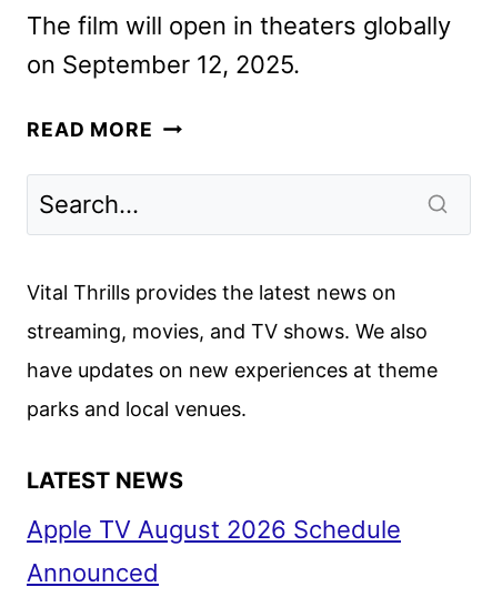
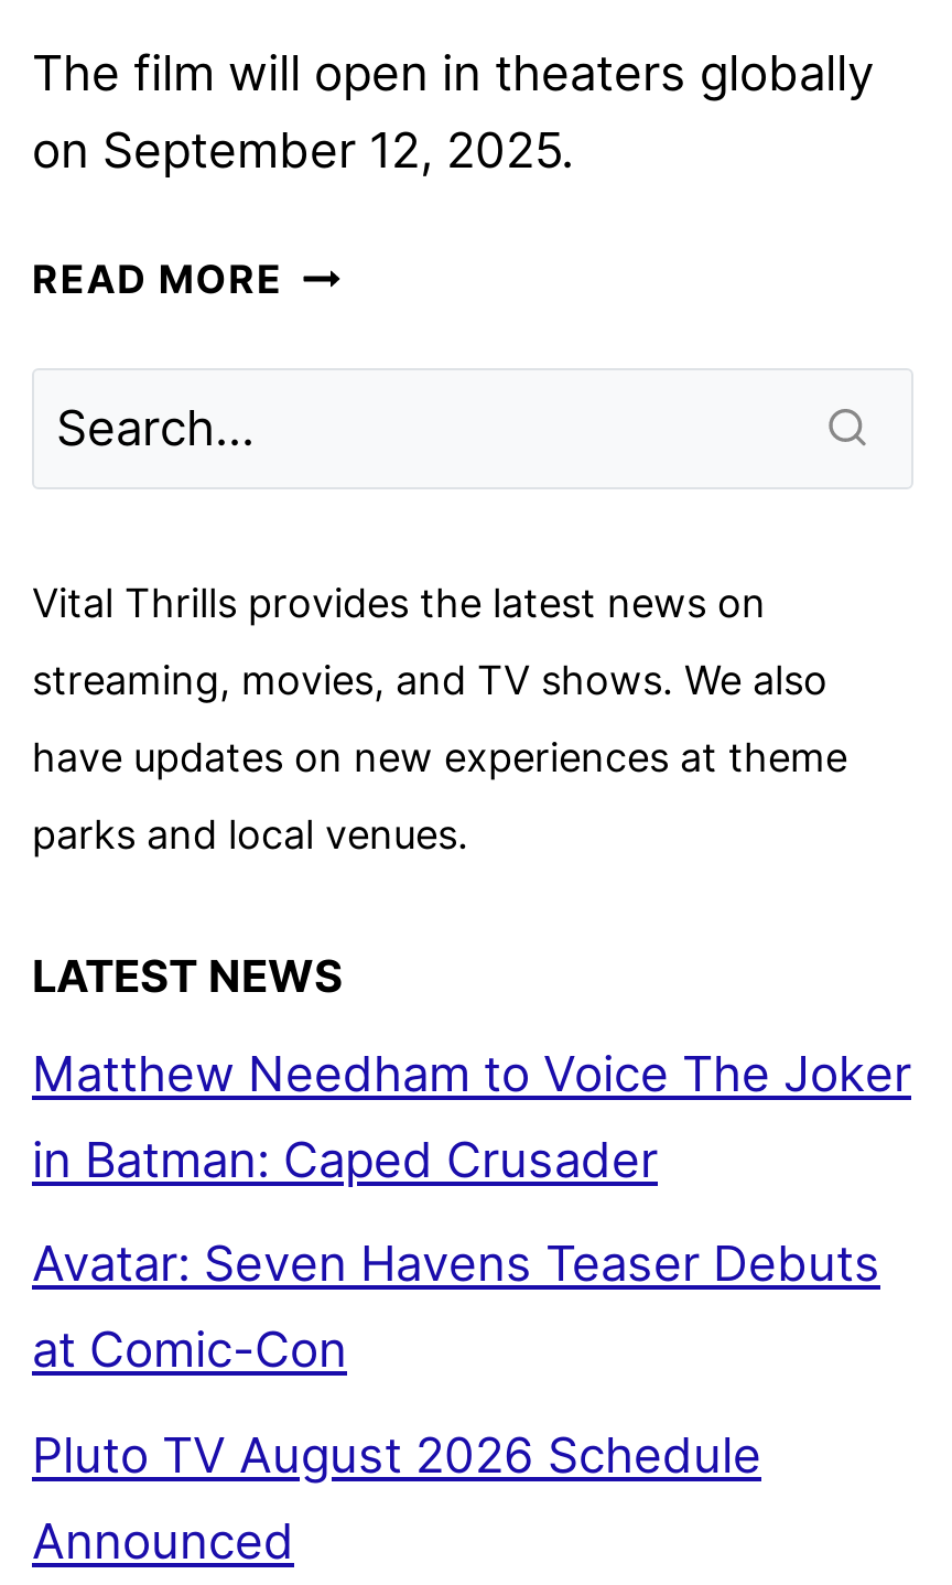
- Apple TV August 2026 Schedule
+ Matthew Needham to Voice The Joker
+ in Batman: Caped Crusader
+ Avatar: Seven Havens Teaser Debuts
+ at Comic-Con
+ Pluto TV August 2026 Schedule
